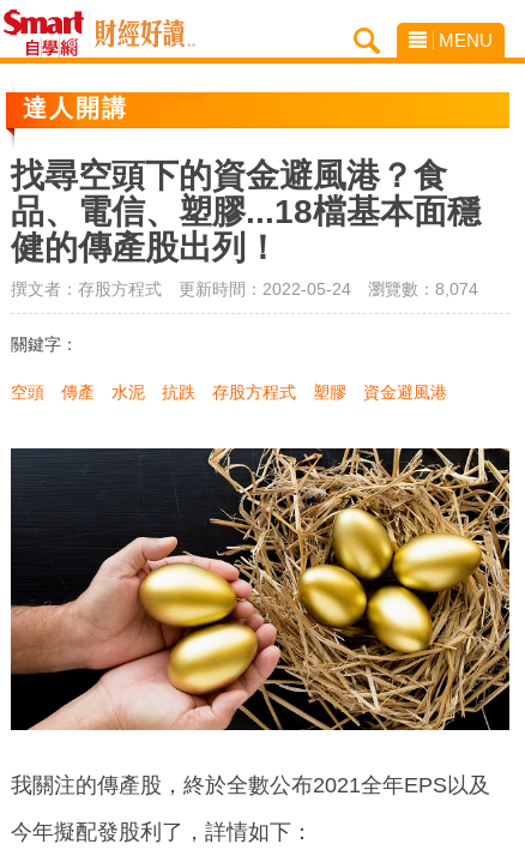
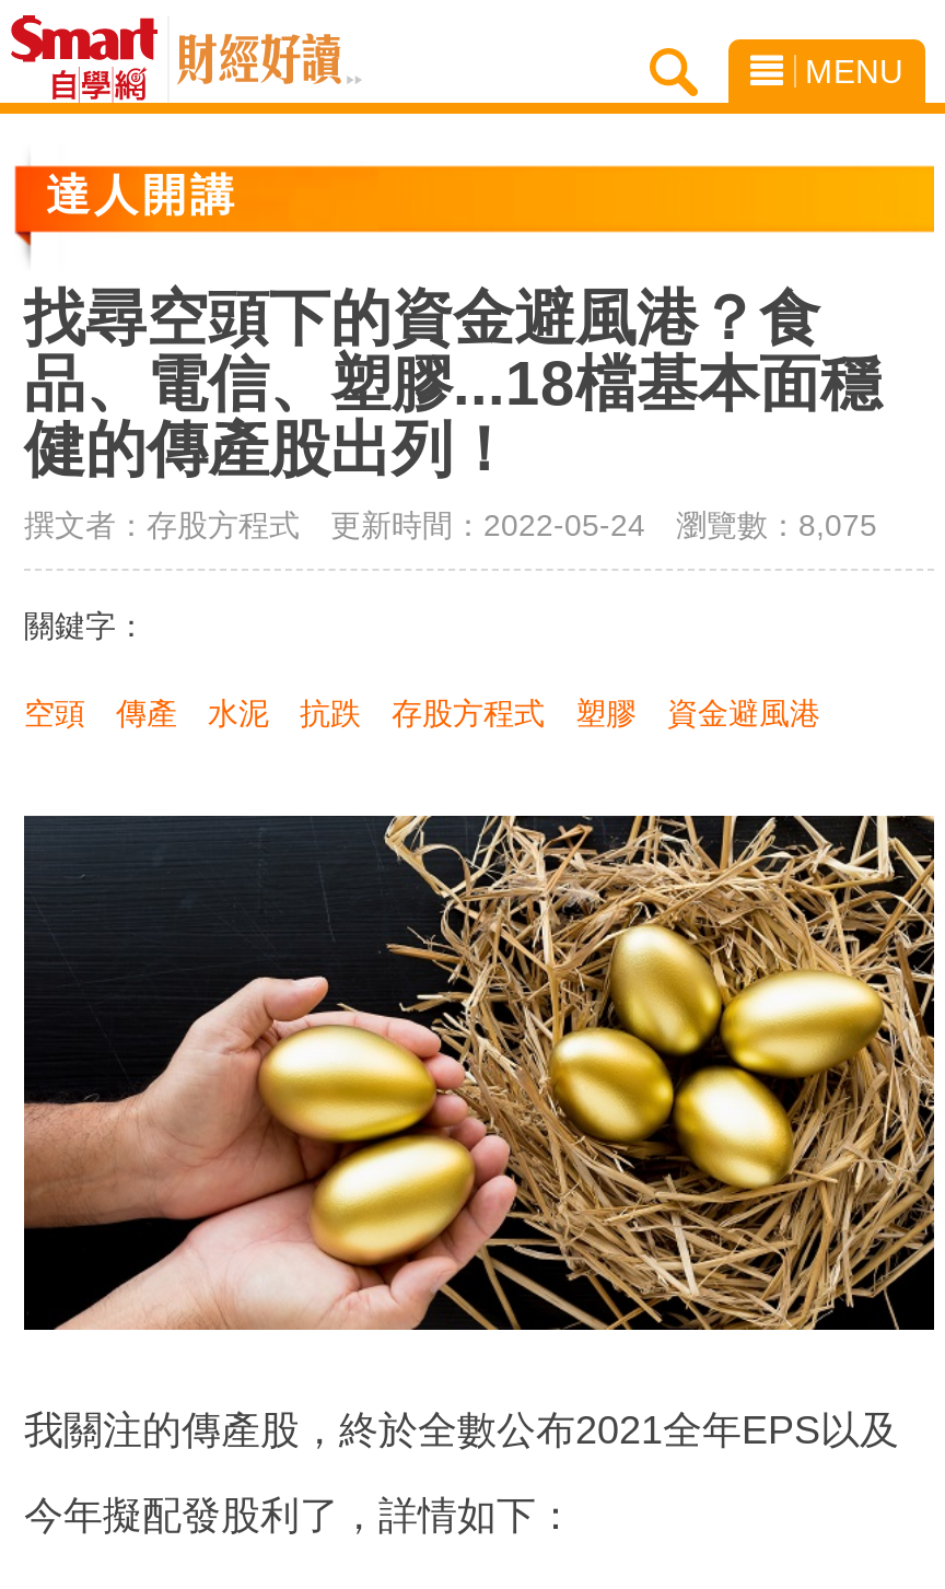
- 撰文者：存股方程式 更新時間：2022-05-24 瀏覽數：8,074
+ 撰文者：存股方程式 更新時間：2022-05-24 瀏覽數：8,075
